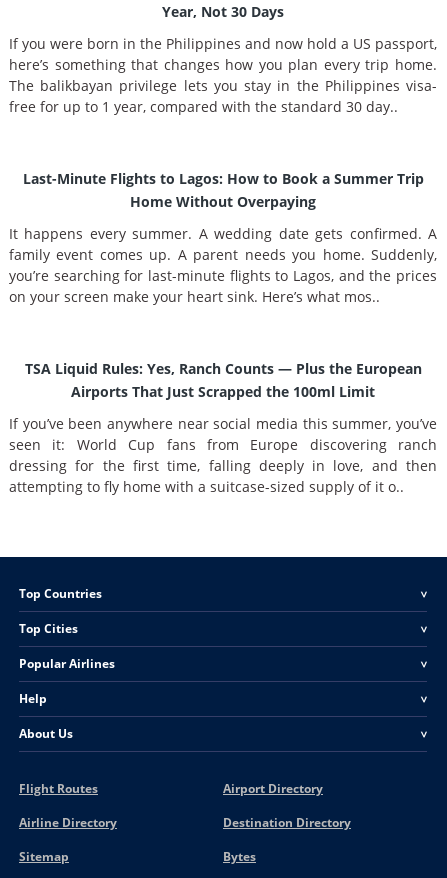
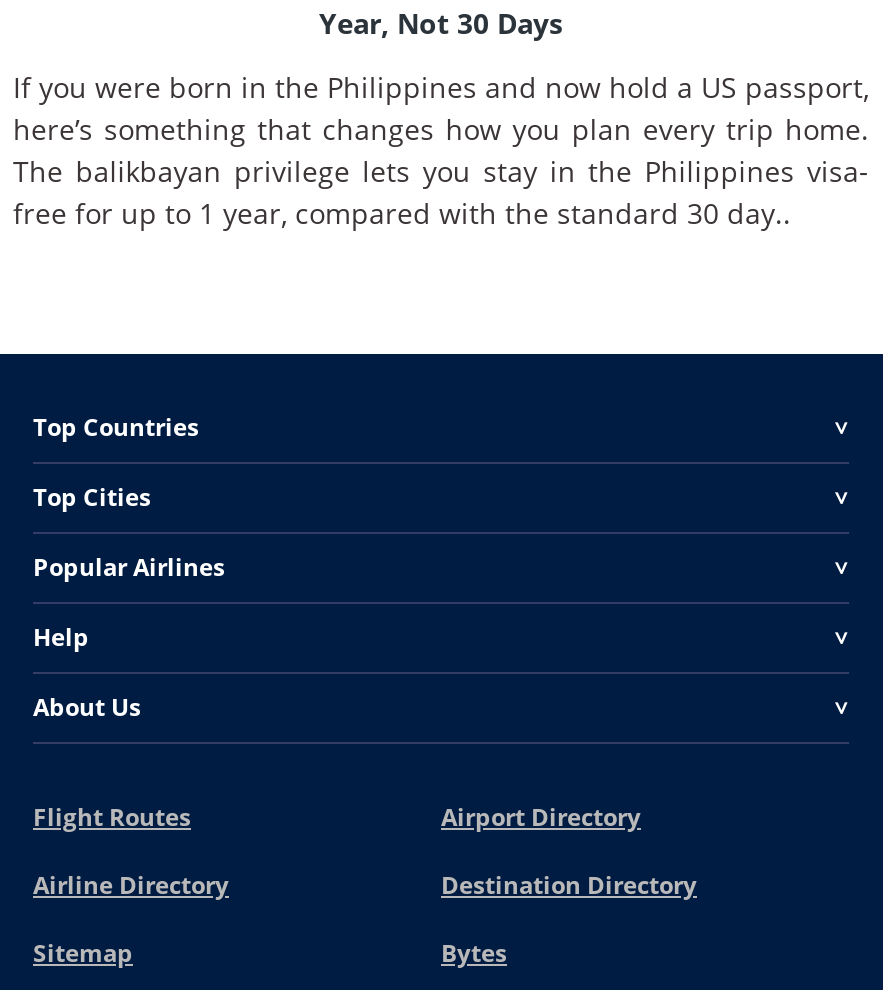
- Last-Minute Flights to Lagos: How to Book a Summer Trip
- Home Without Overpaying
- It happens every summer. A wedding date gets confirmed. A
- family event comes up. A parent needs you home. Suddenly,
- you’re searching for last-minute flights to Lagos, and the prices
- on your screen make your heart sink. Here’s what mos..

- TSA Liquid Rules: Yes, Ranch Counts — Plus the European
- Airports That Just Scrapped the 100ml Limit
- If you’ve been anywhere near social media this summer, you’ve
- seen it: World Cup fans from Europe discovering ranch
- dressing for the first time, falling deeply in love, and then
- attempting to fly home with a suitcase-sized supply of it o..
